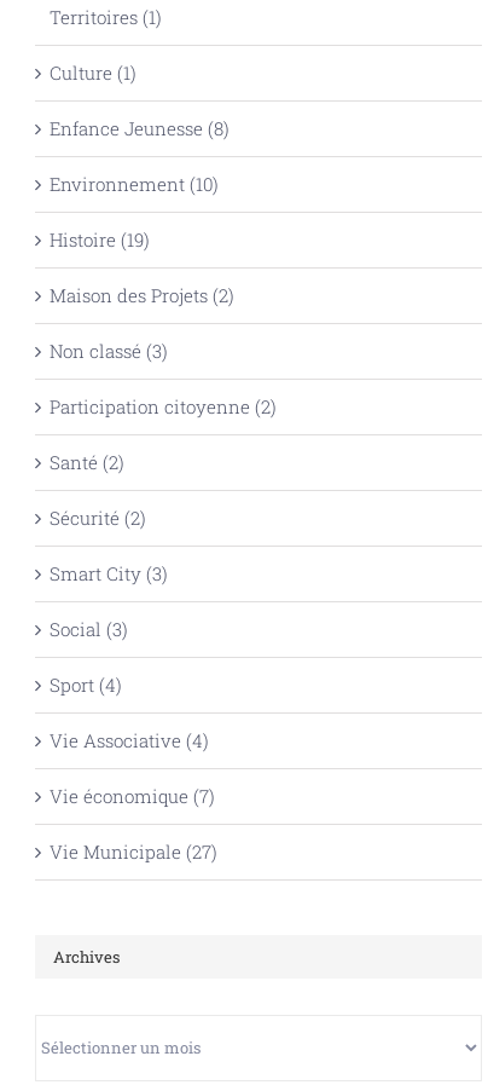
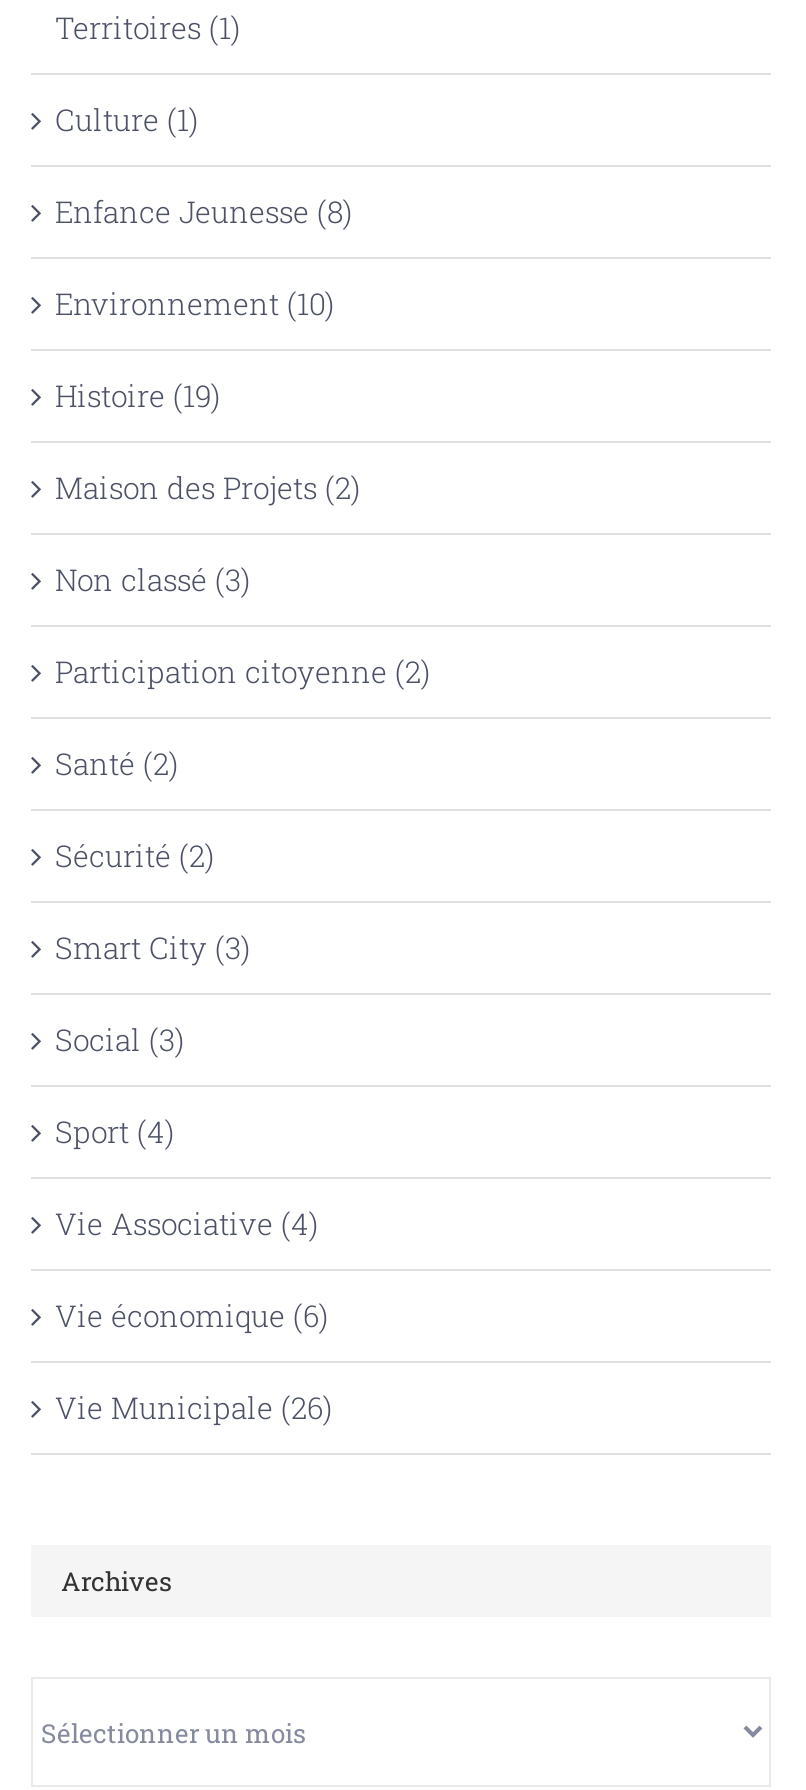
- Vie économique (7)
+ Vie économique (6)

- Vie Municipale (27)
+ Vie Municipale (26)
